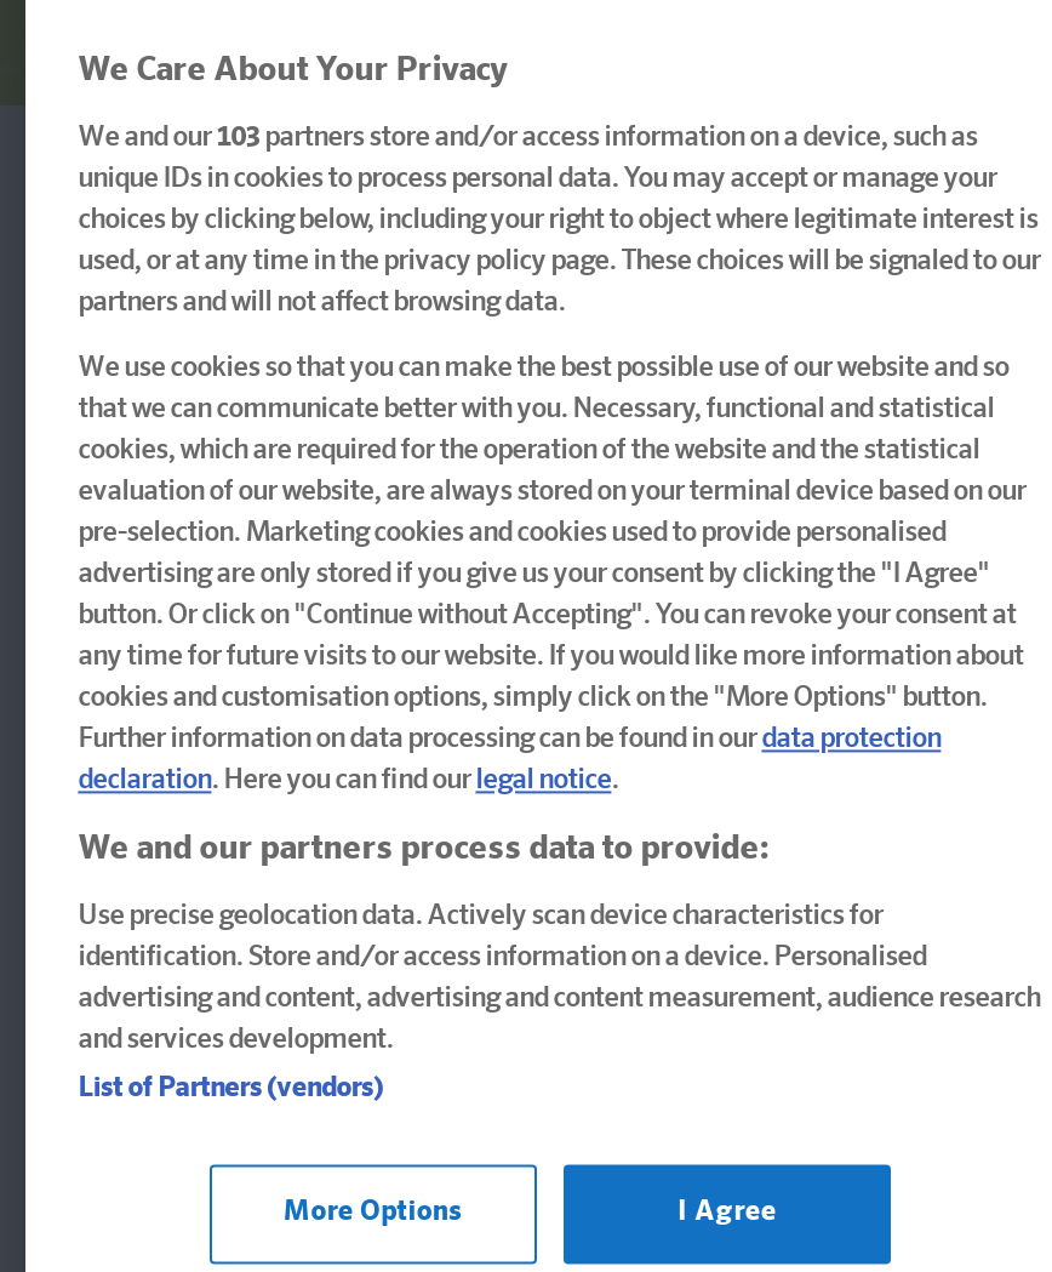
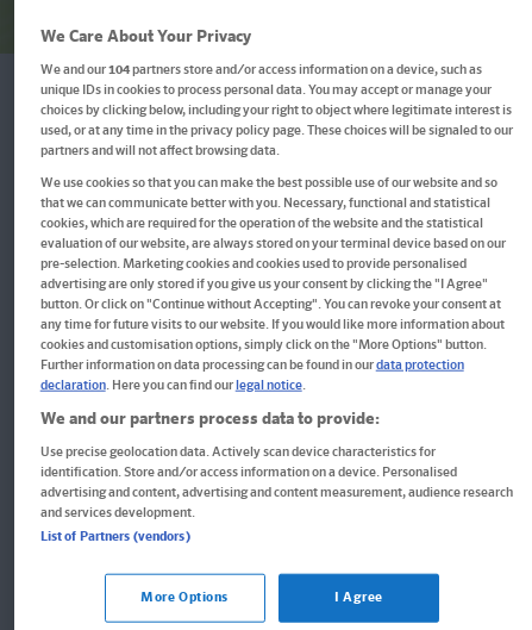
- We and our 103 partners store and/or access information on a device, such as
+ We and our 104 partners store and/or access information on a device, such as
